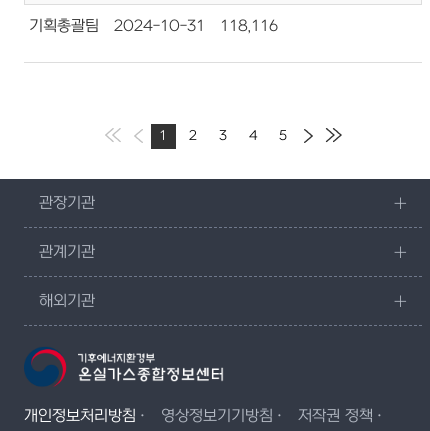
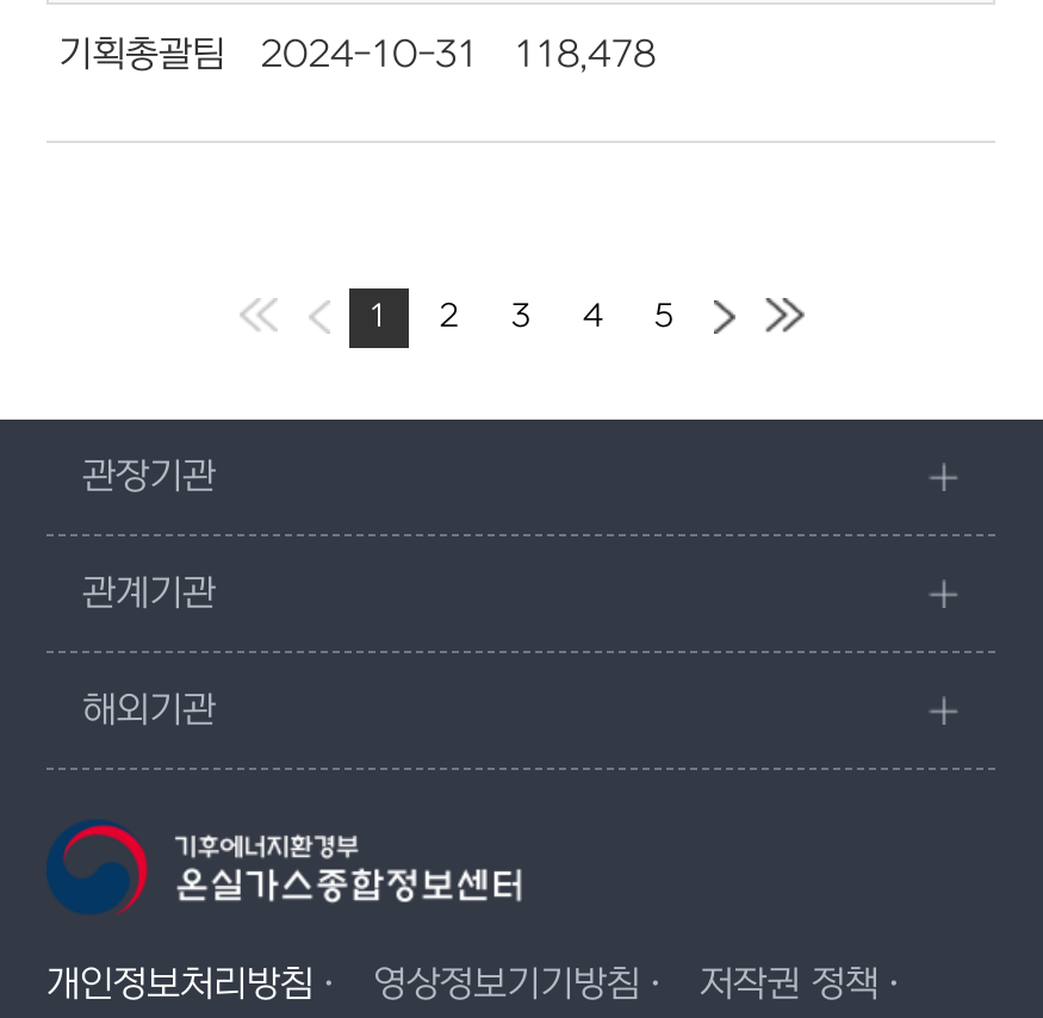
- 기획총괄팀 2024-10-31 118,116
+ 기획총괄팀 2024-10-31 118,478
